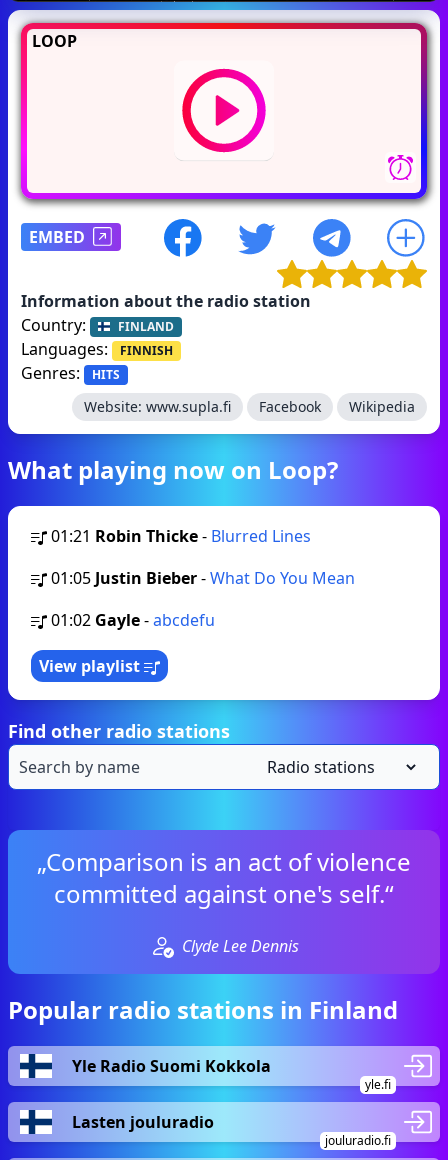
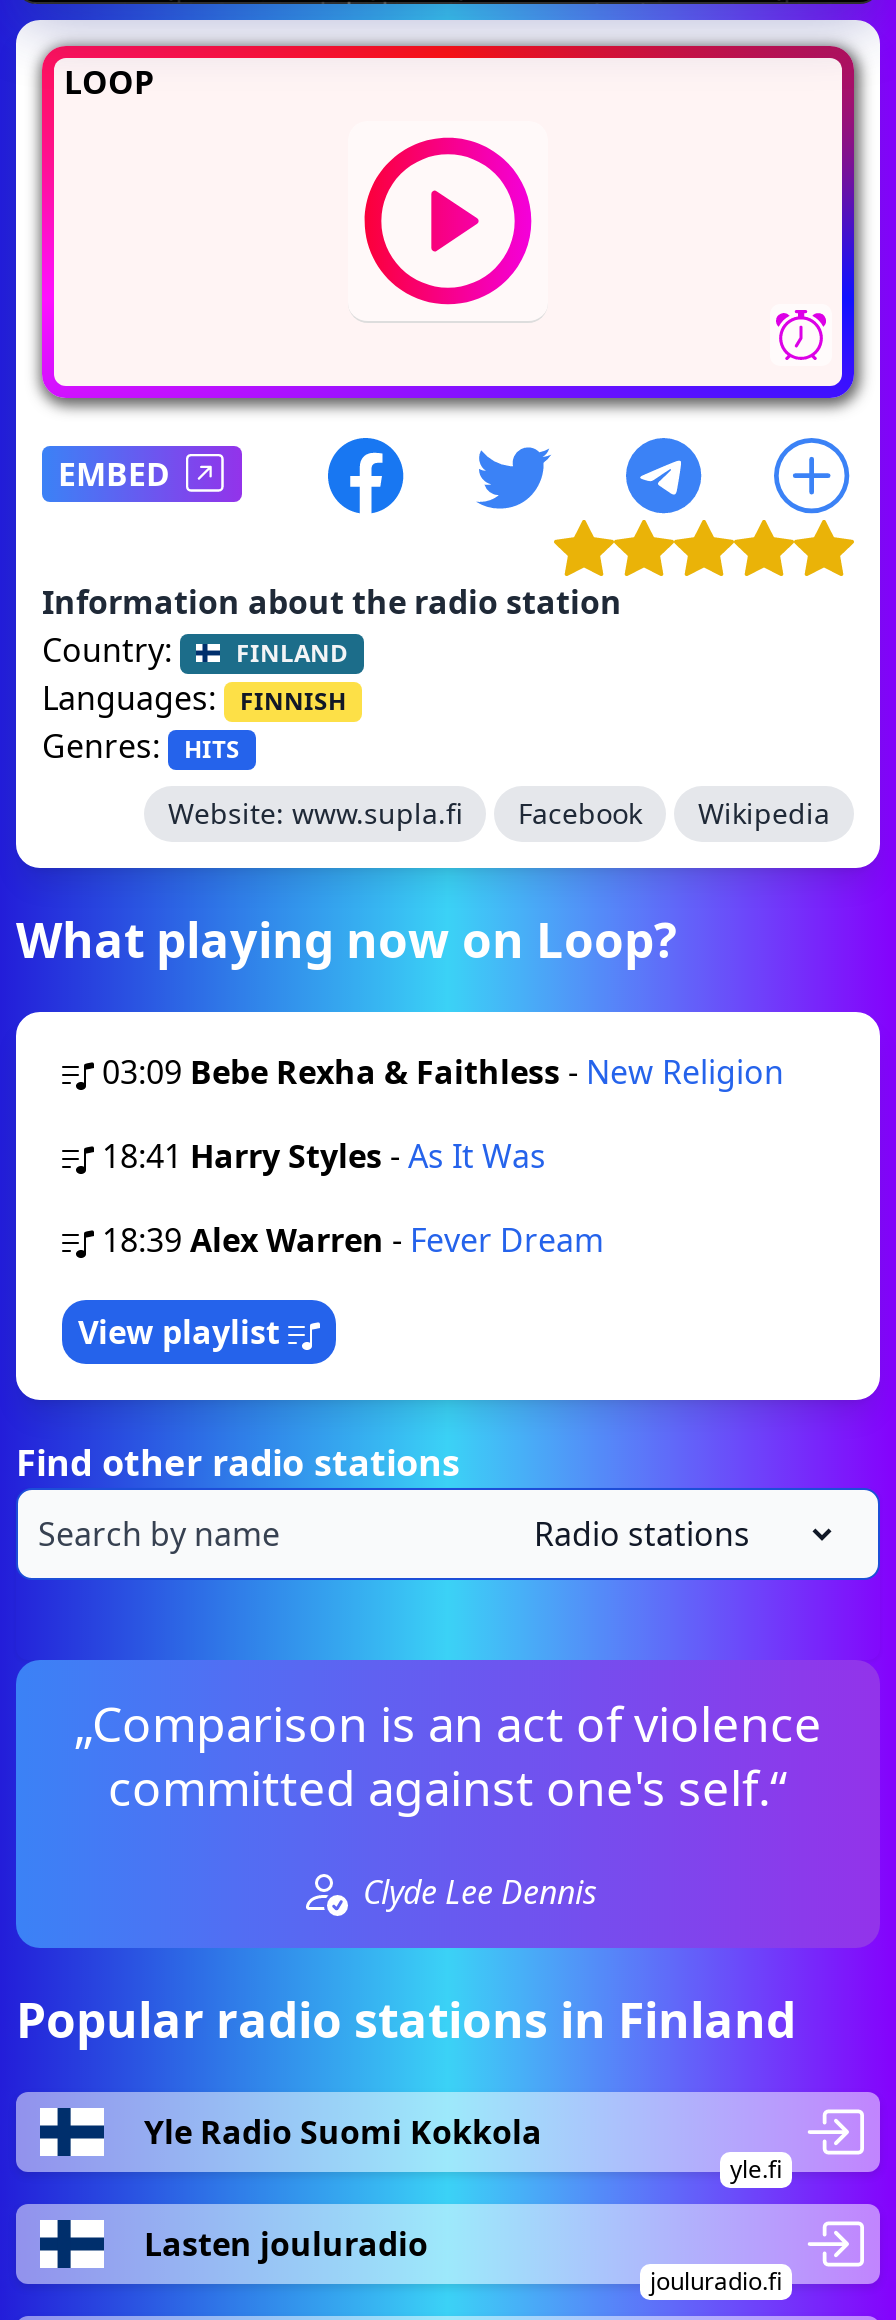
- 01:21 Robin Thicke - Blurred Lines
+ 03:09 Bebe Rexha & Faithless - New Religion

- 01:05 Justin Bieber - What Do You Mean
+ 18:41 Harry Styles - As It Was

- 01:02 Gayle - abcdefu
+ 18:39 Alex Warren - Fever Dream
